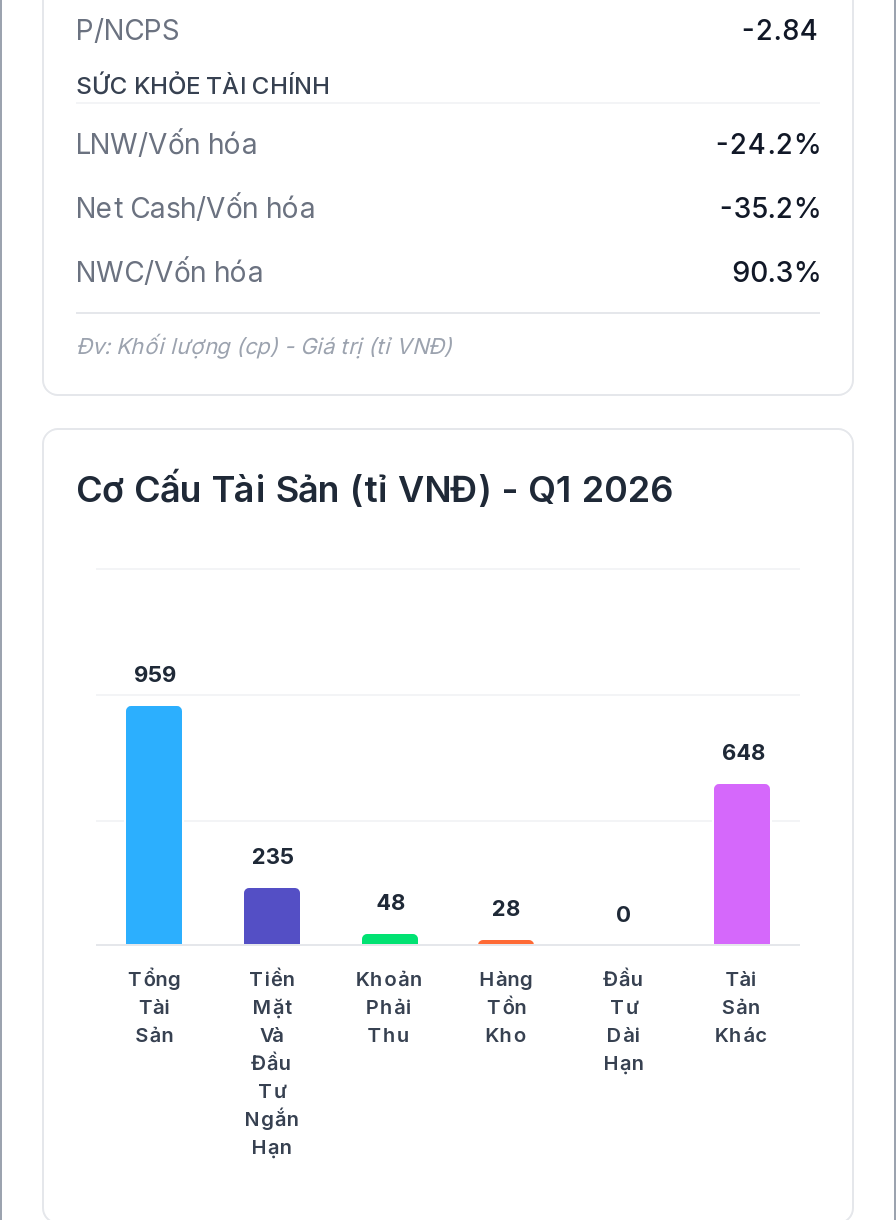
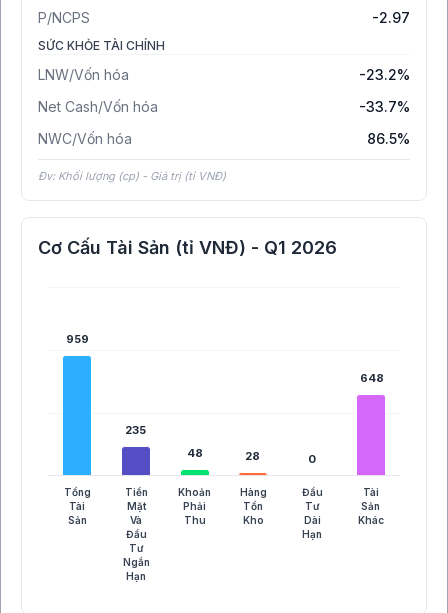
- -2.84
+ -2.97

- -24.2%
+ -23.2%

- -35.2%
+ -33.7%

- 90.3%
+ 86.5%
